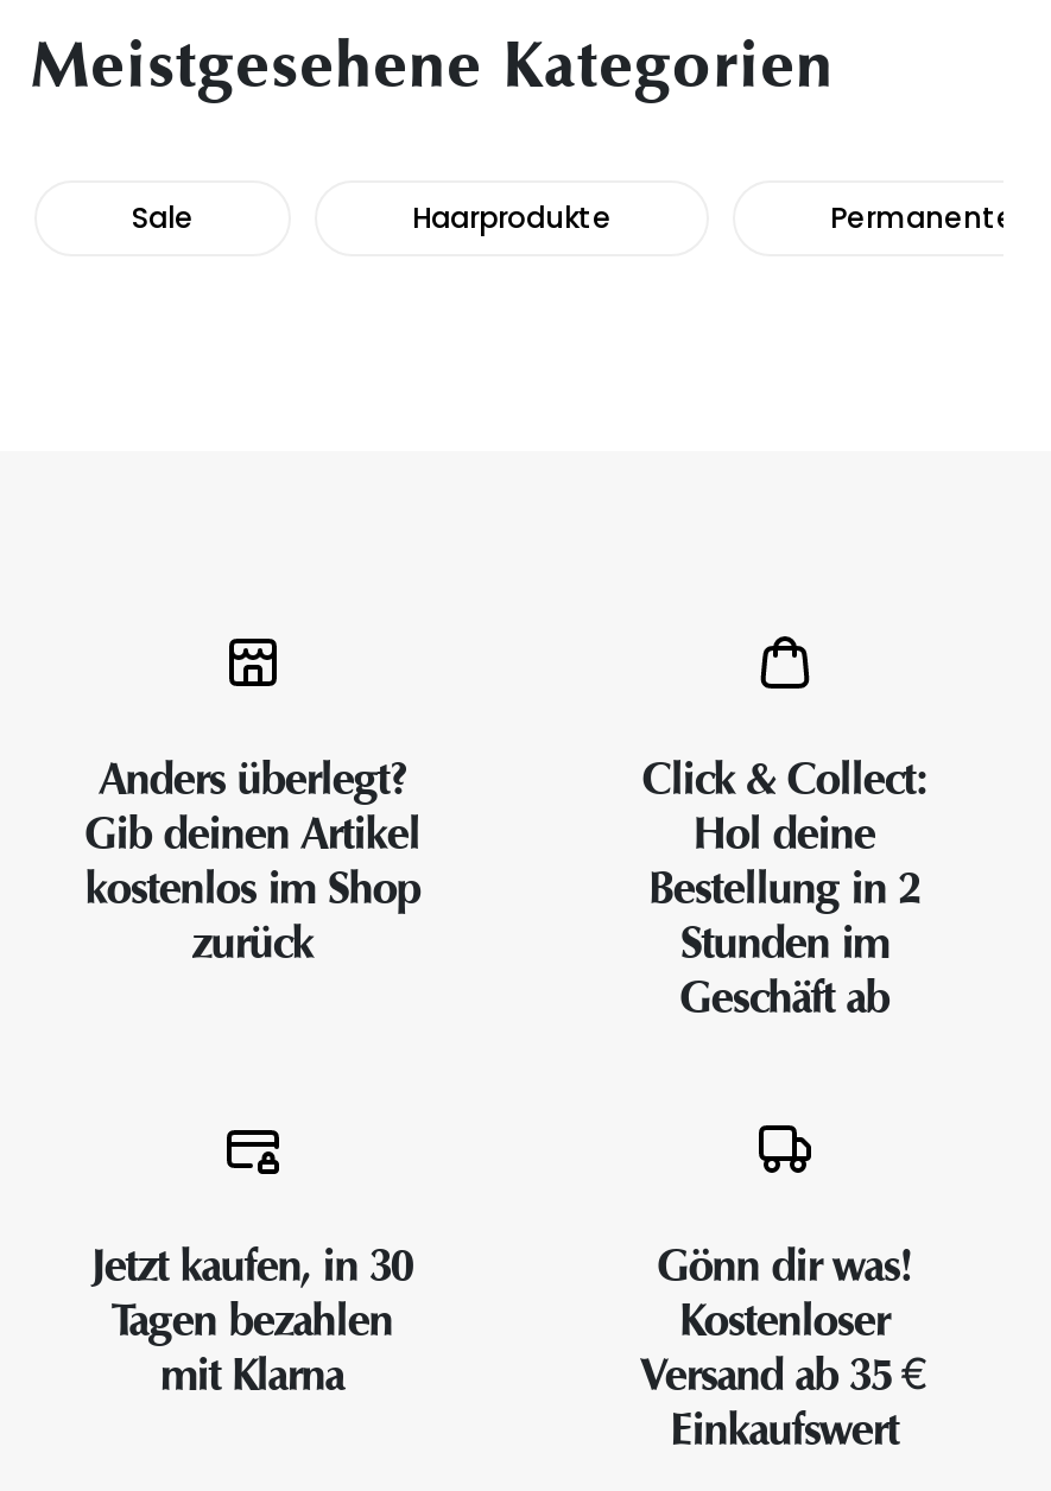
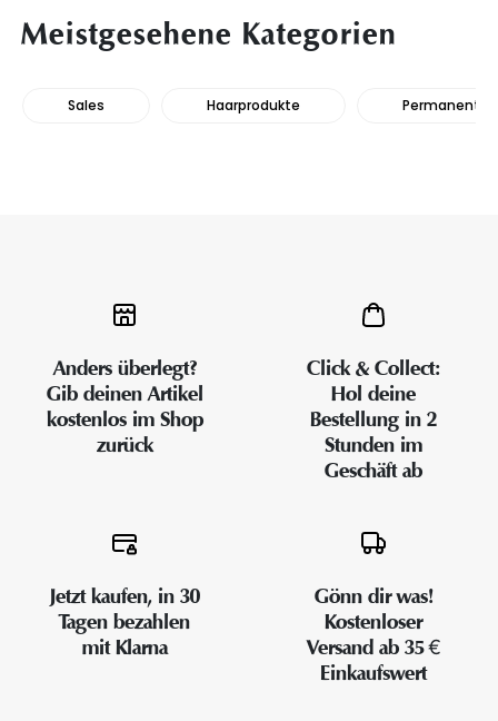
- Sale
+ Sales
